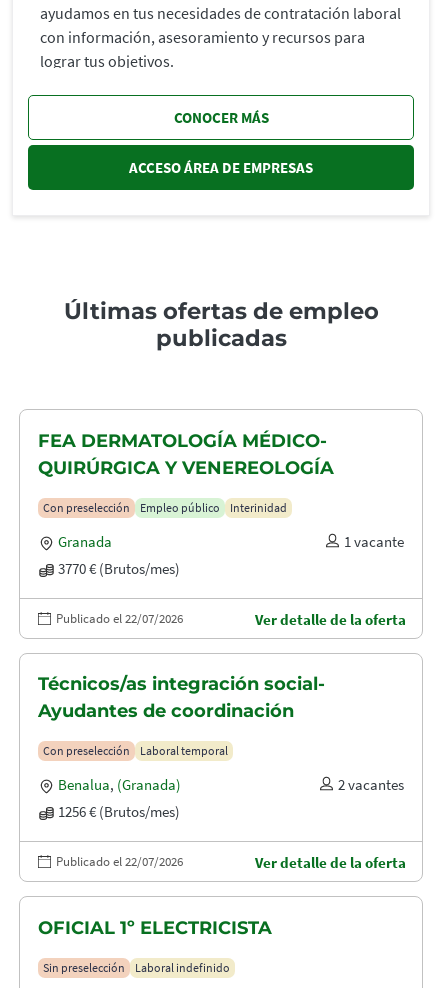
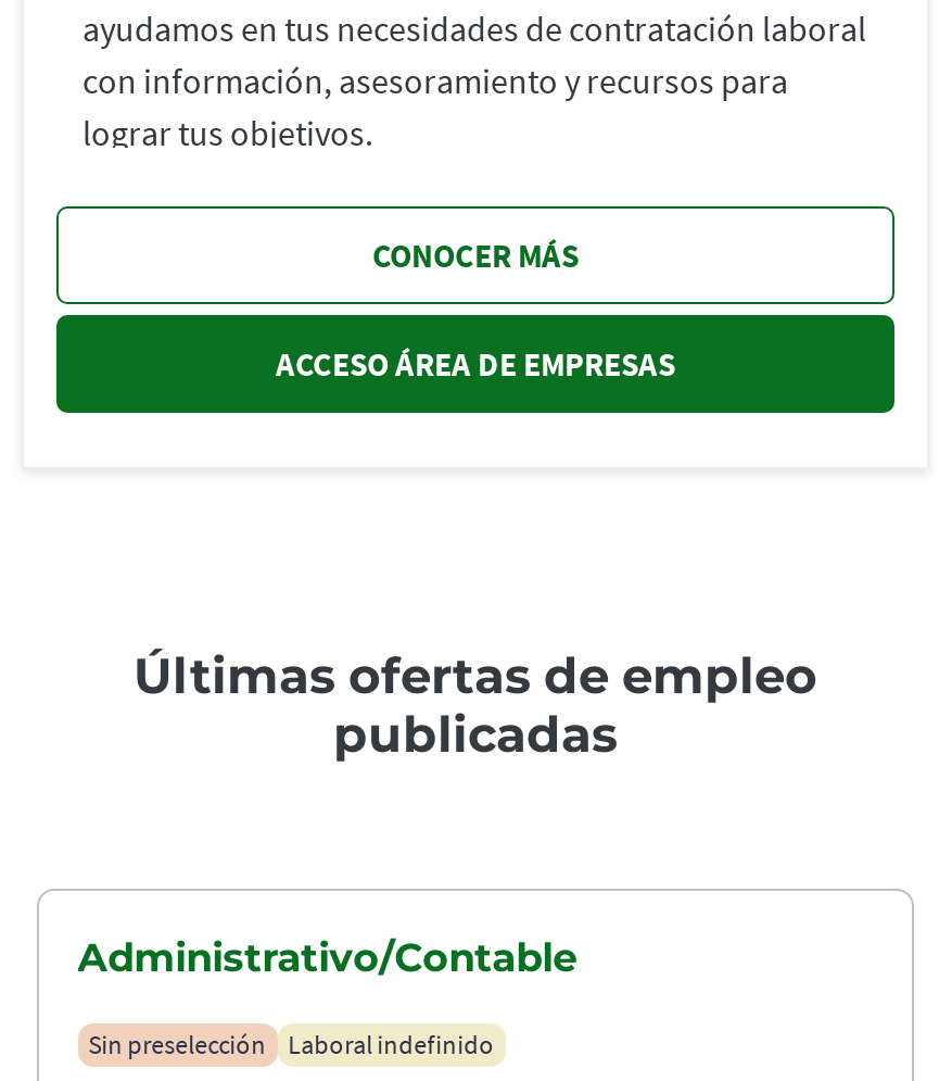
- FEA DERMATOLOGÍA MÉDICO-
- QUIRÚRGICA Y VENEREOLOGÍA
- Con preselección
- Empleo público
- Interinidad
- Granada
- 1 vacante
- 3770 € (Brutos/mes)
- Publicado el 22/07/2026
- Ver detalle de la oferta
- Técnicos/as integración social-
- Ayudantes de coordinación
- Con preselección
- Laboral temporal
- Benalua, (Granada)
- 2 vacantes
- 1256 € (Brutos/mes)
- Publicado el 22/07/2026
- Ver detalle de la oferta
- OFICIAL 1º ELECTRICISTA
+ Administrativo/Contable
